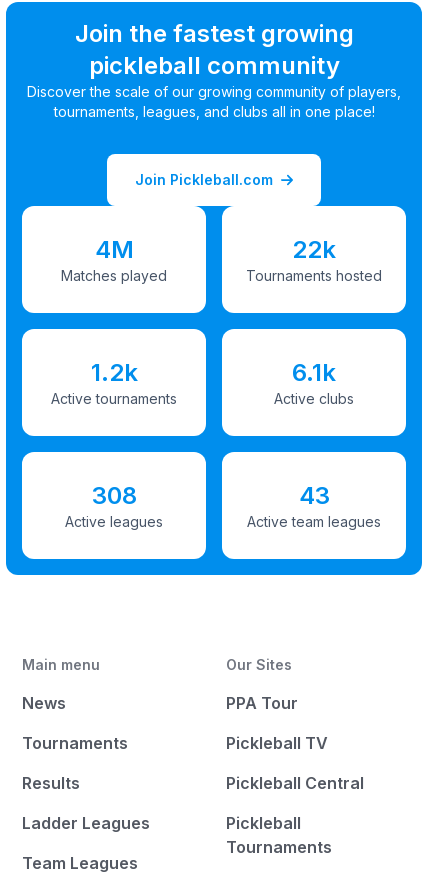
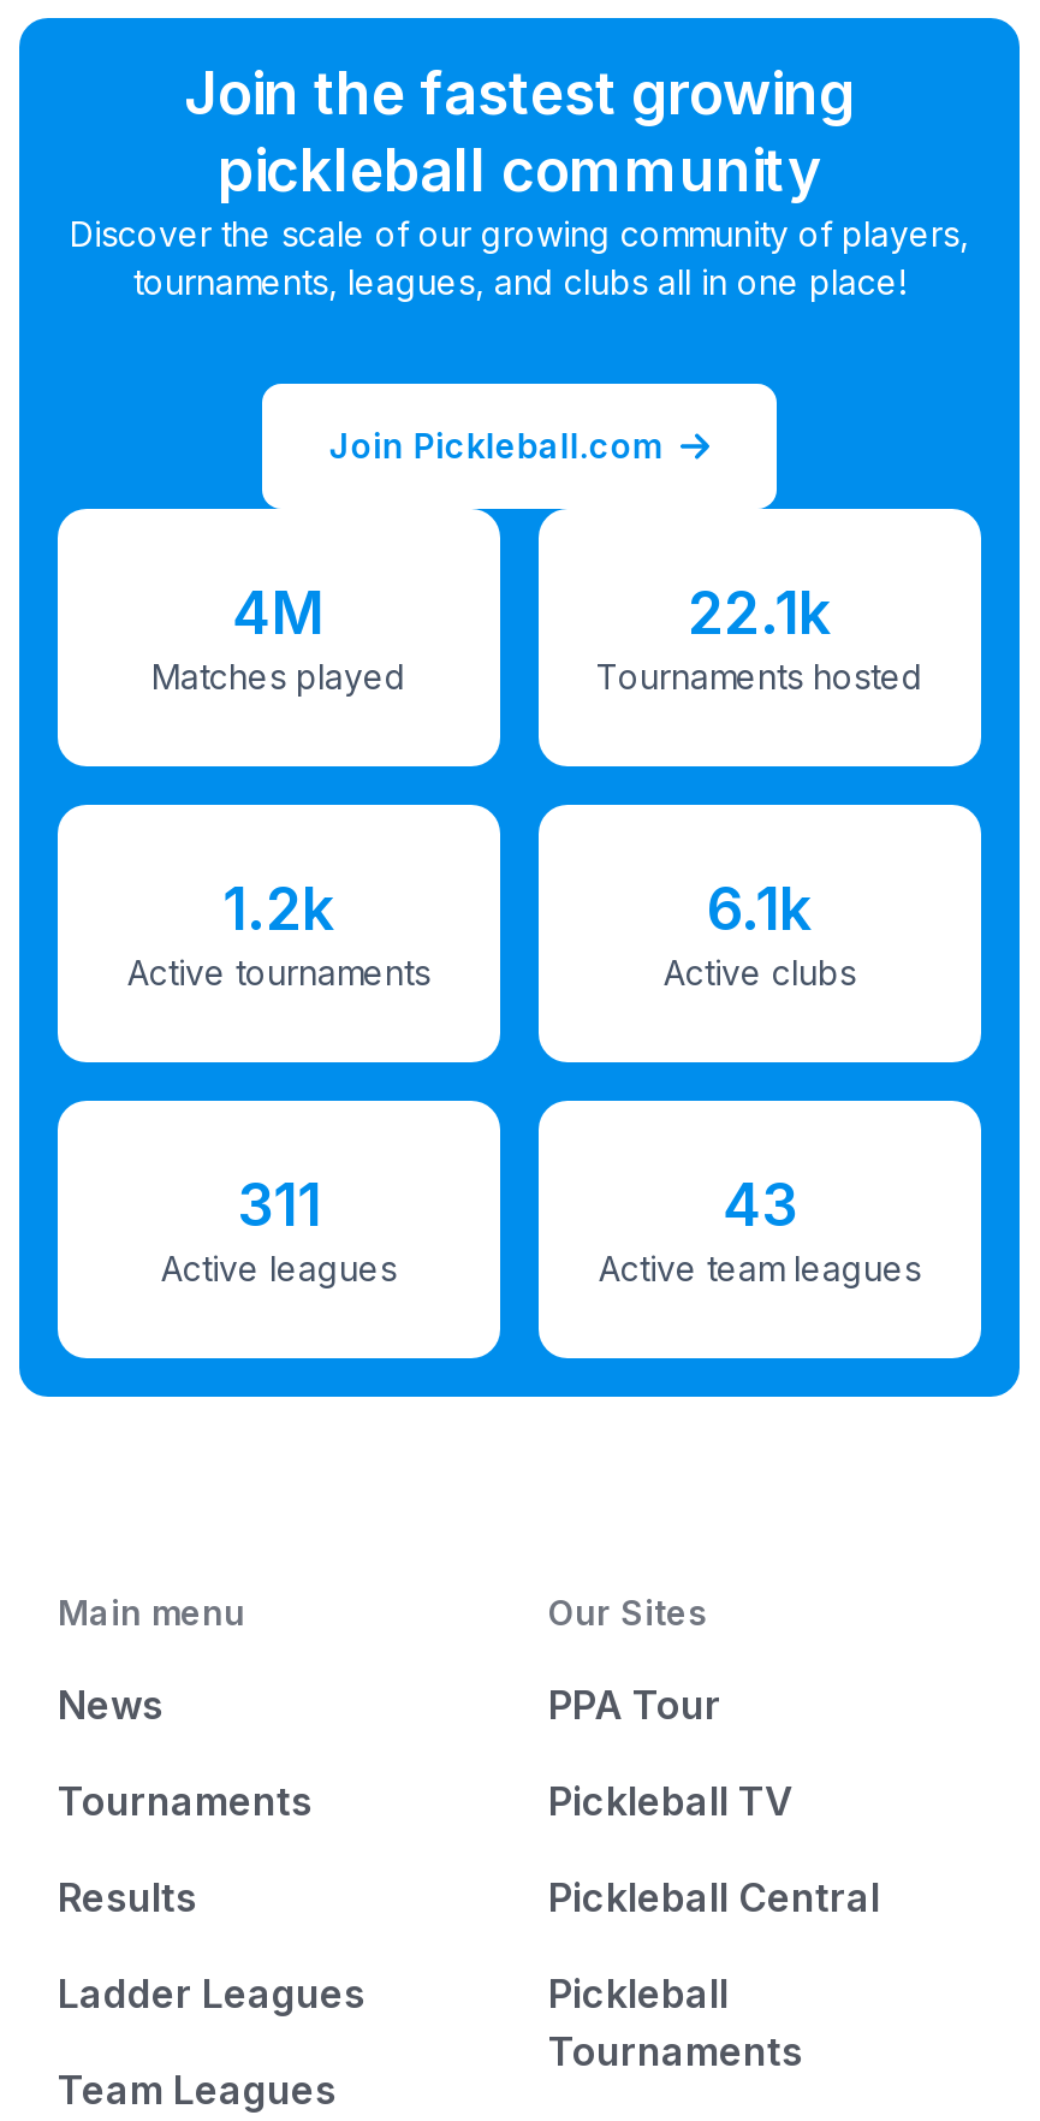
- 22k
+ 22.1k

- 308
+ 311
